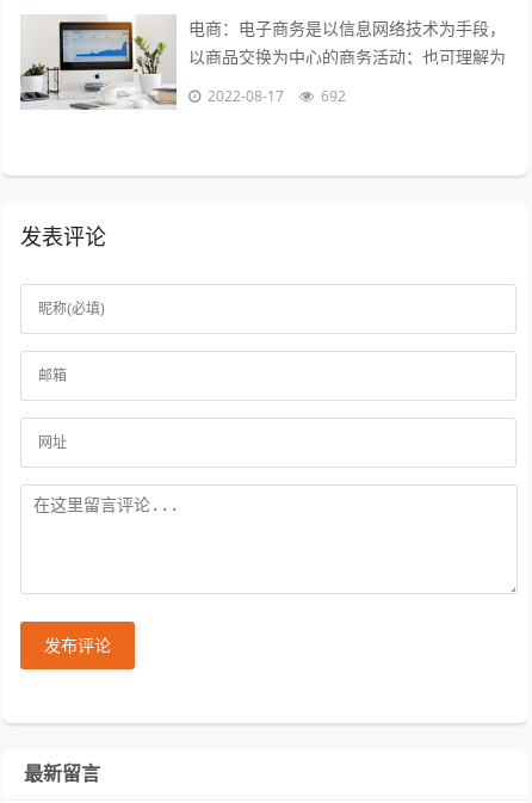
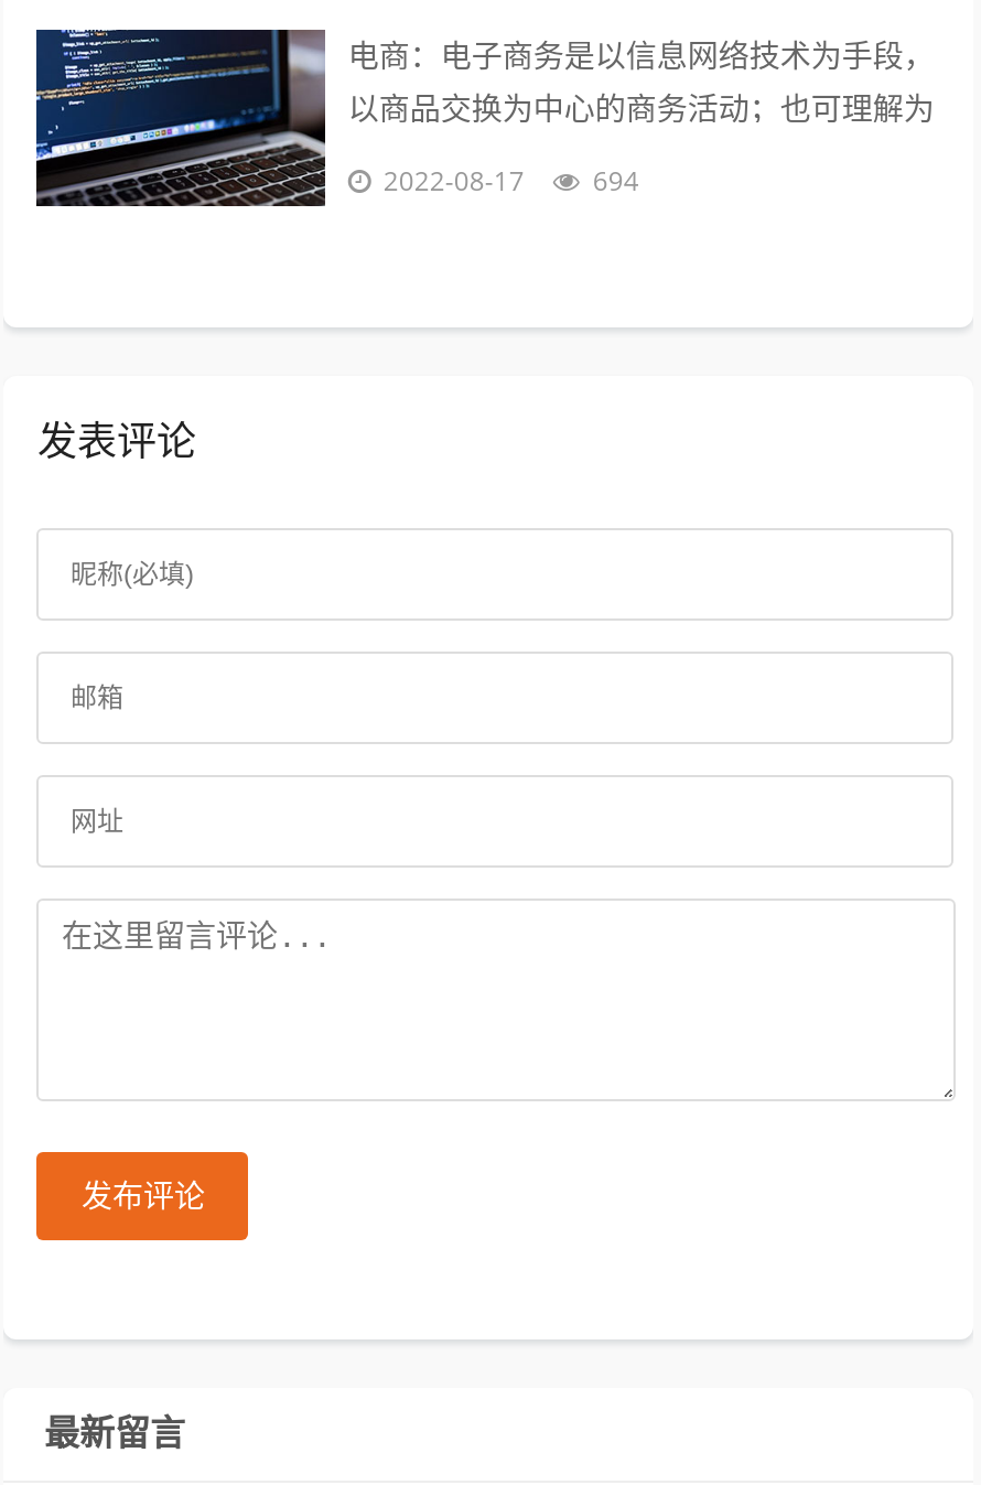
- [image]
+ [image]

- 692
+ 694
